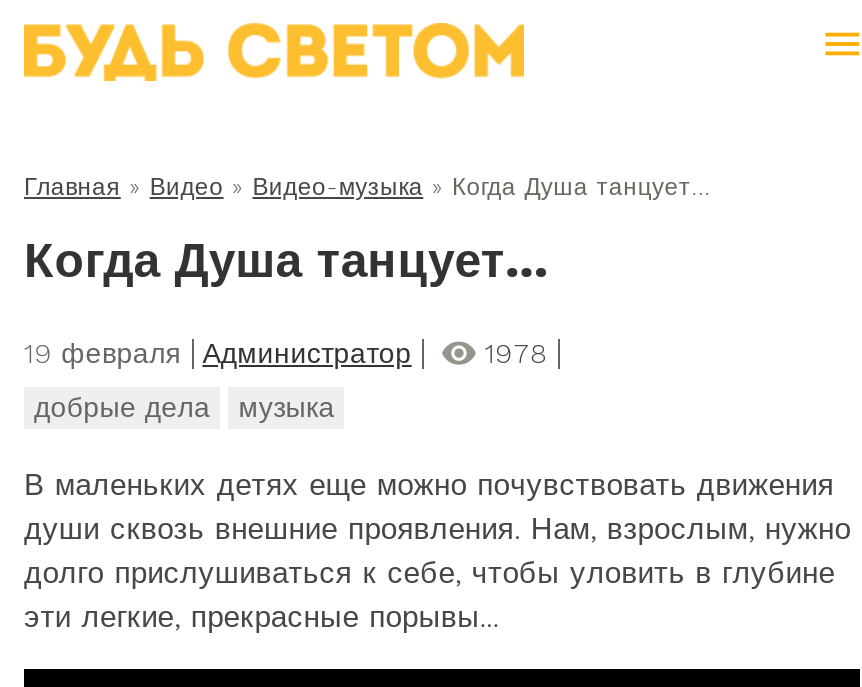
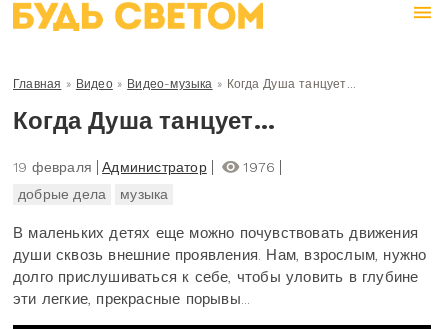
- 1978
+ 1976
